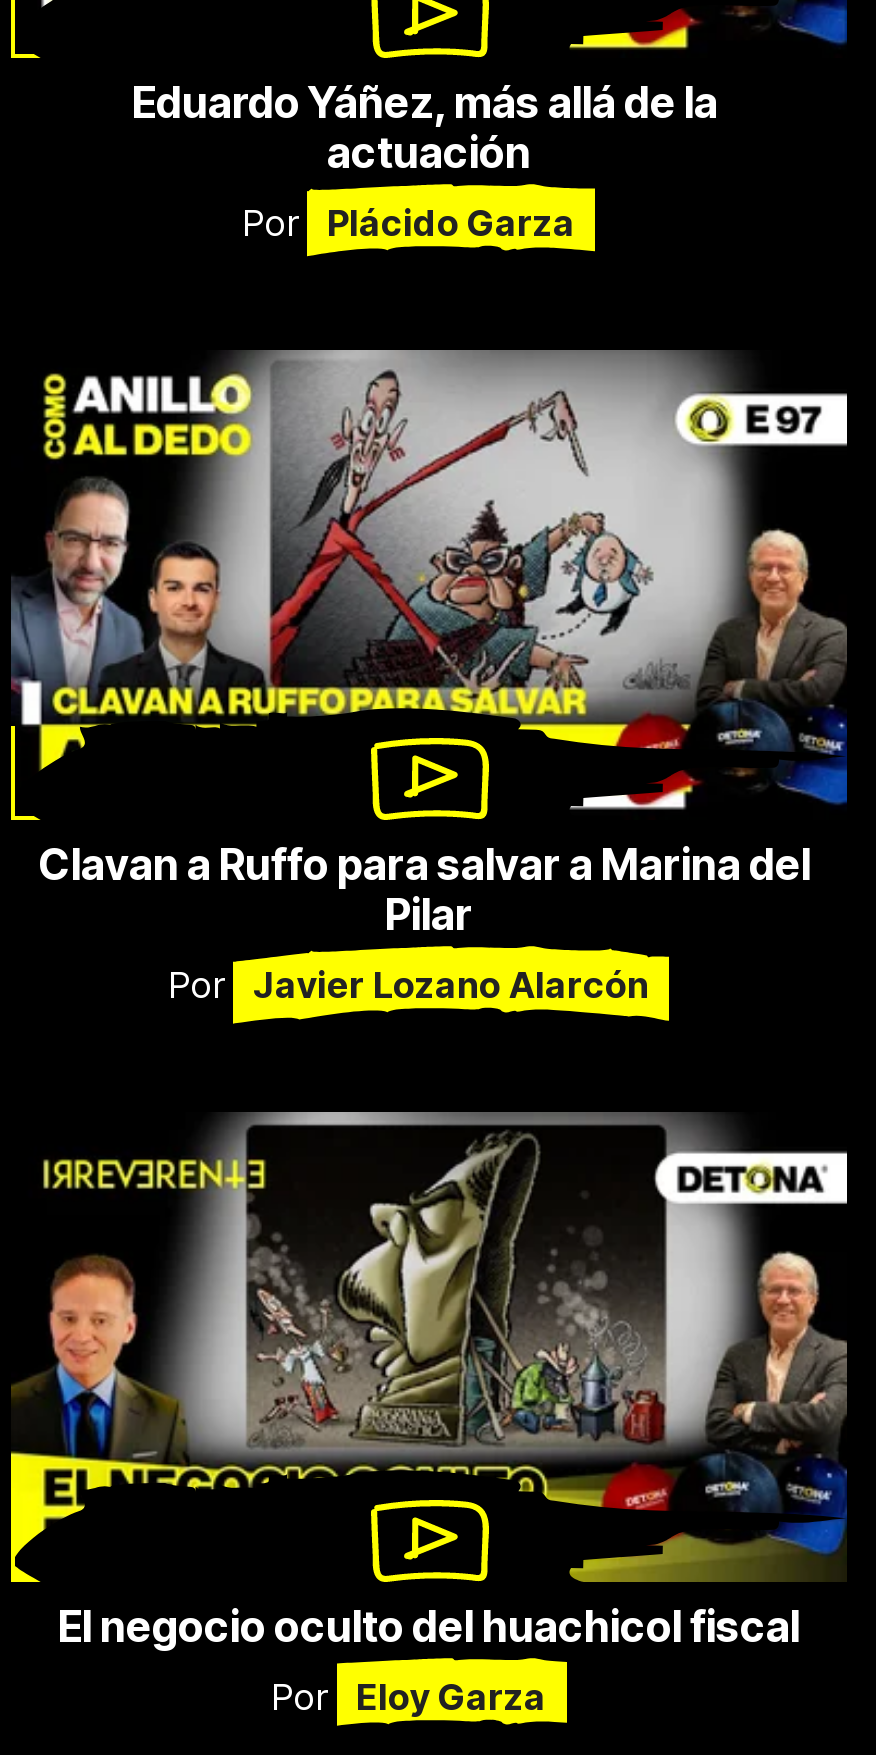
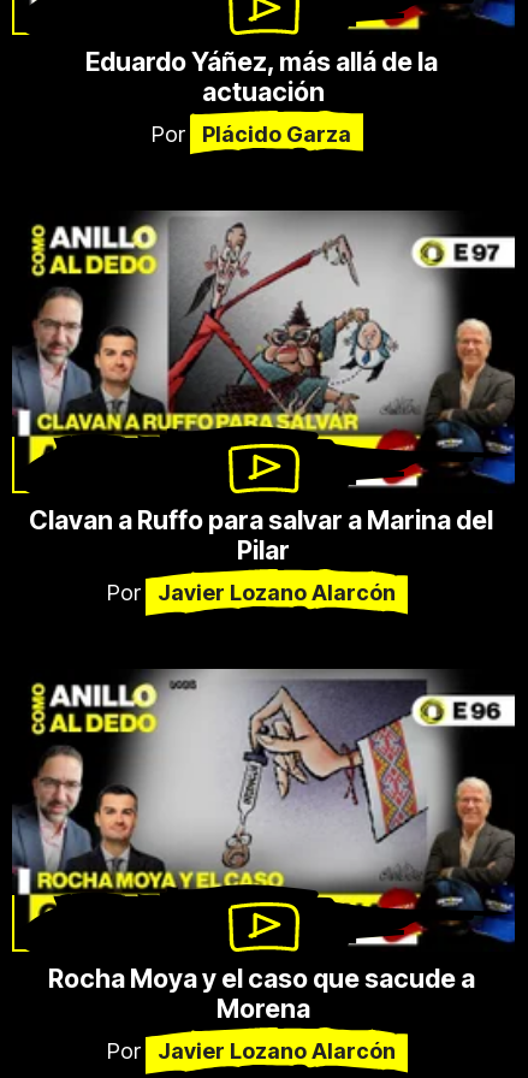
- [image]
- El negocio oculto del huachicol fiscal
+ [image]
+ Rocha Moya y el caso que sacude a
+ Morena

- Eloy Garza
+ Javier Lozano Alarcón
